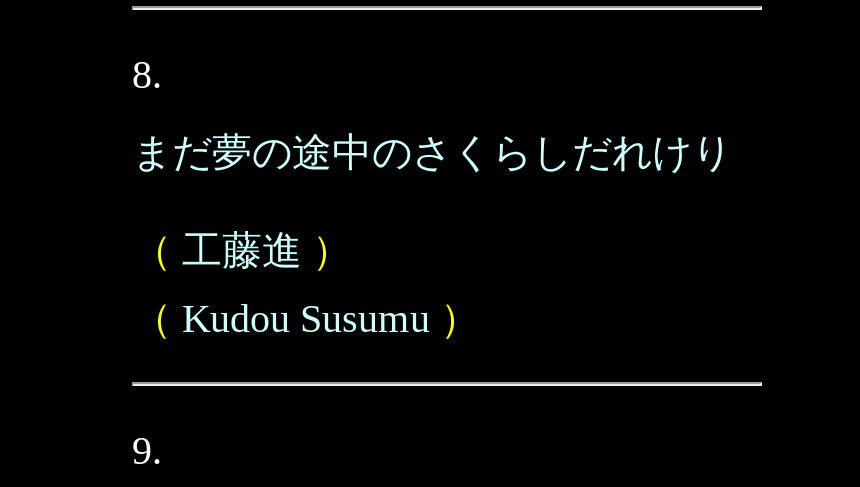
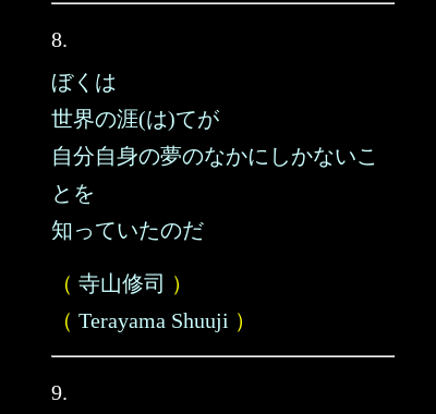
- まだ夢の途中のさくらしだれけり
- （工藤進）
- （Kudou Susumu）
+ ぼくは
+ 世界の涯(は)てが
+ 自分自身の夢のなかにしかないこ
+ とを
+ 知っていたのだ
+ （寺山修司）
+ （Terayama Shuuji）
